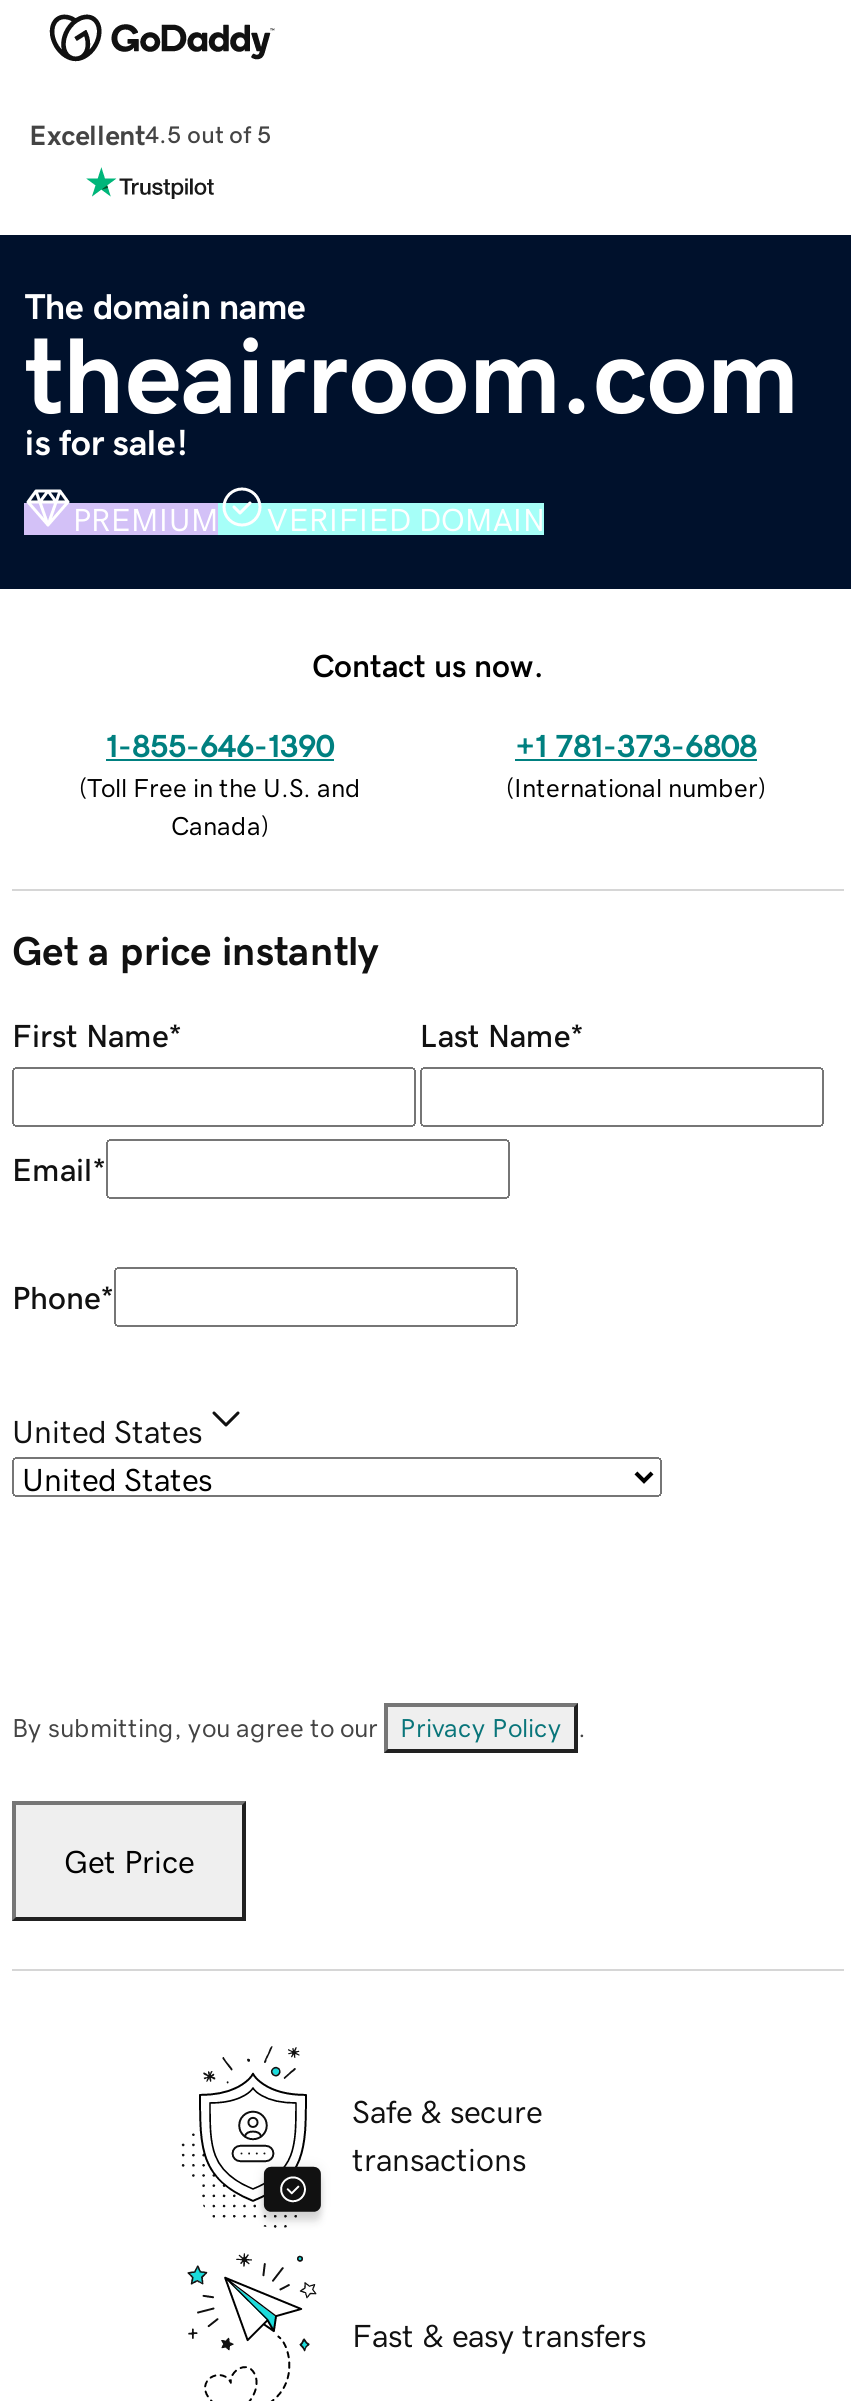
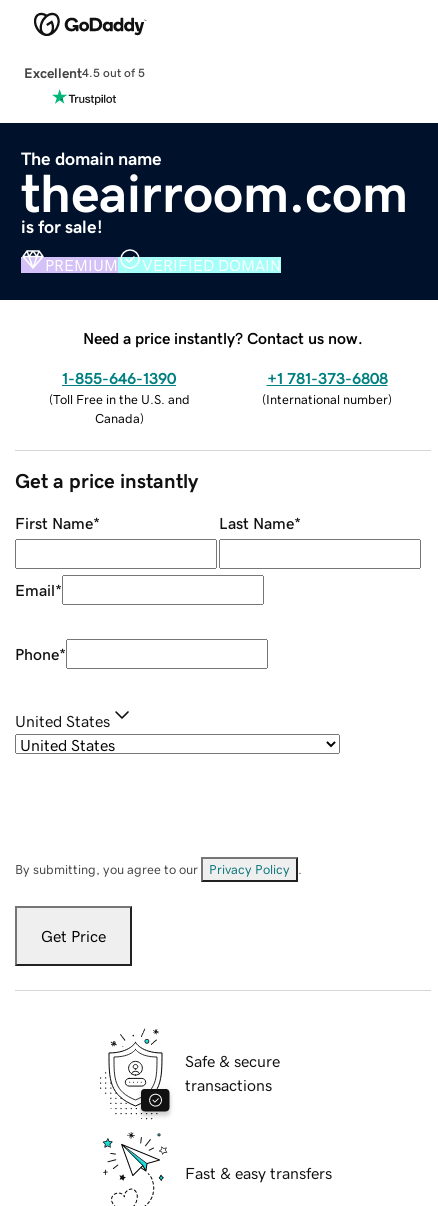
- Contact us now.
+ Need a price instantly? Contact us now.
